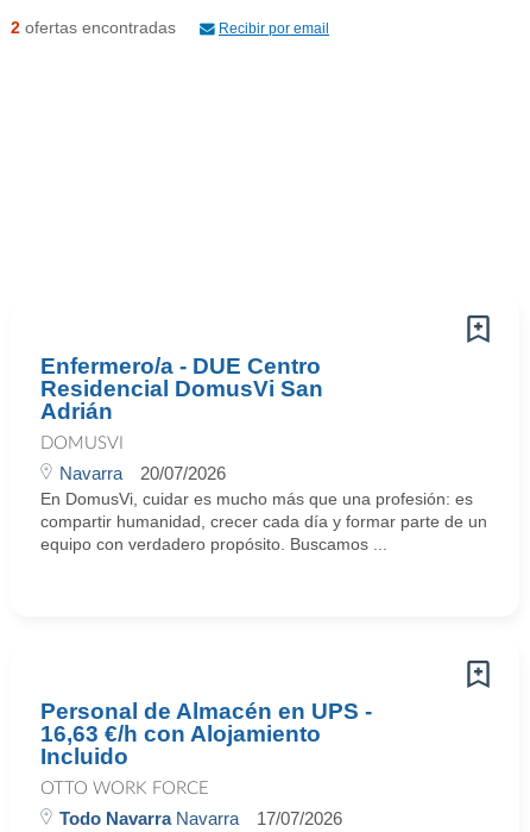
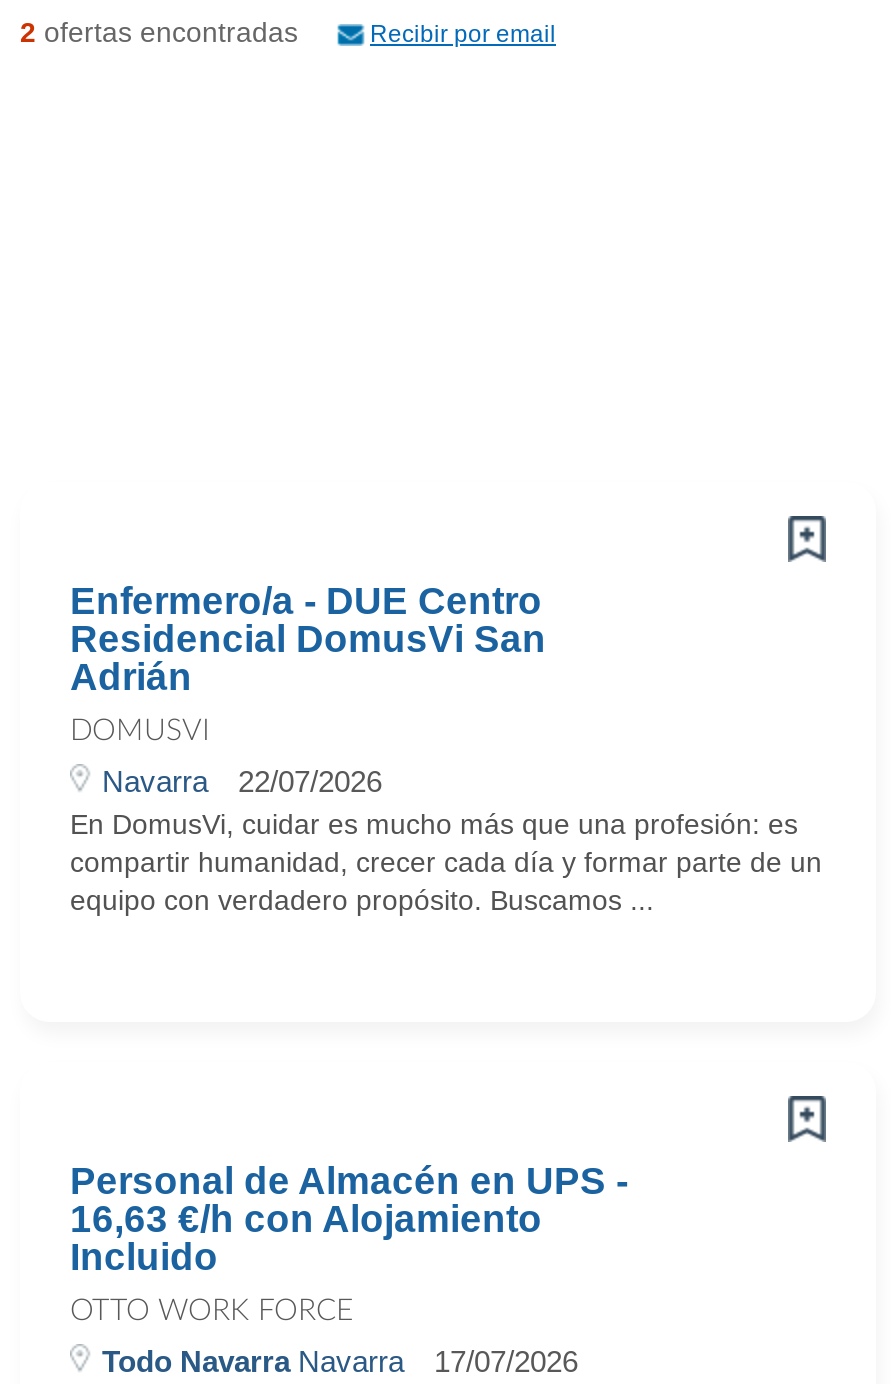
- Navarra 20/07/2026
+ Navarra 22/07/2026
